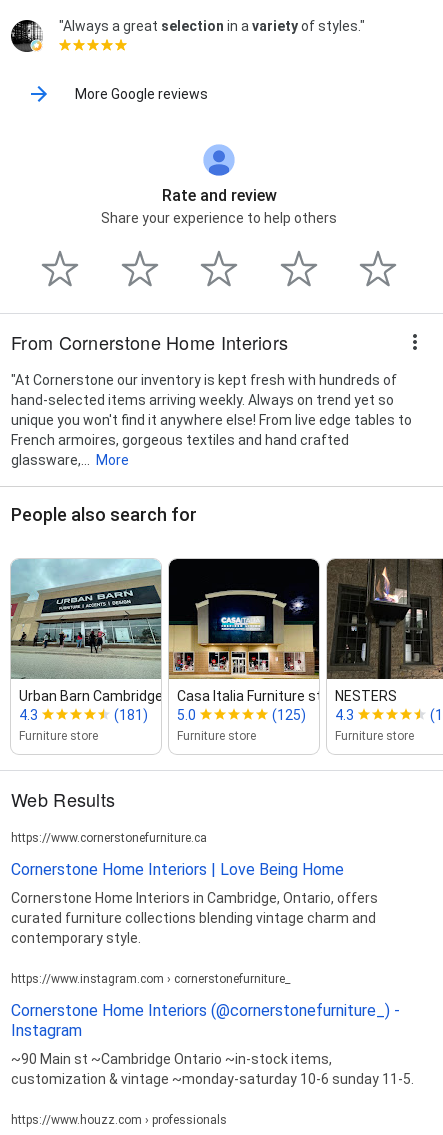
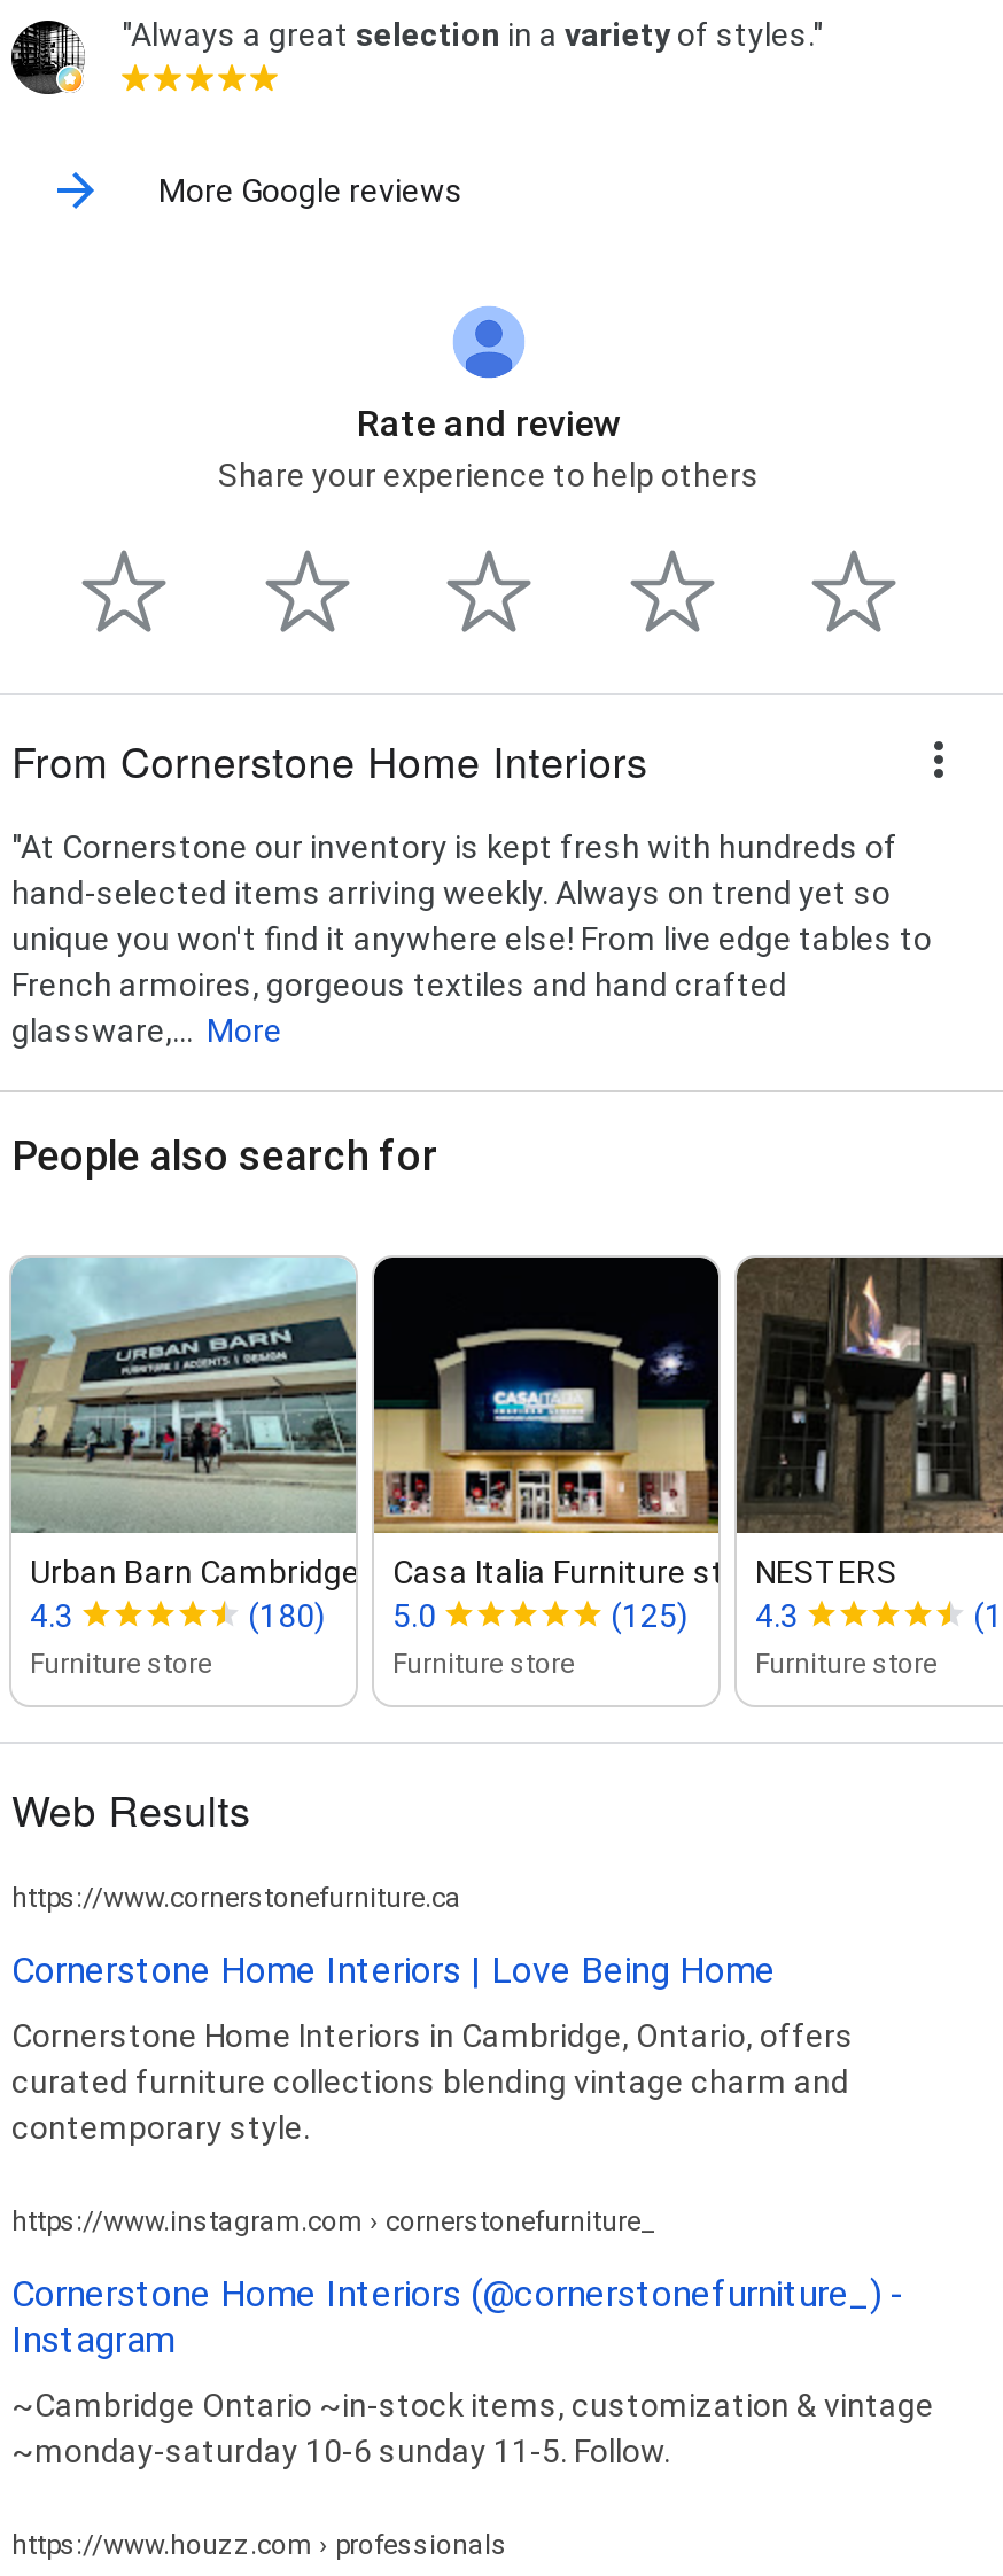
- (181) 5.0
+ (180) 5.0

- ~90 Main st ~Cambridge Ontario ~in-stock items,
- customization & vintage ~monday-saturday 10-6 sunday 11-5.
+ ~Cambridge Ontario ~in-stock items, customization & vintage
+ ~monday-saturday 10-6 sunday 11-5. Follow.
